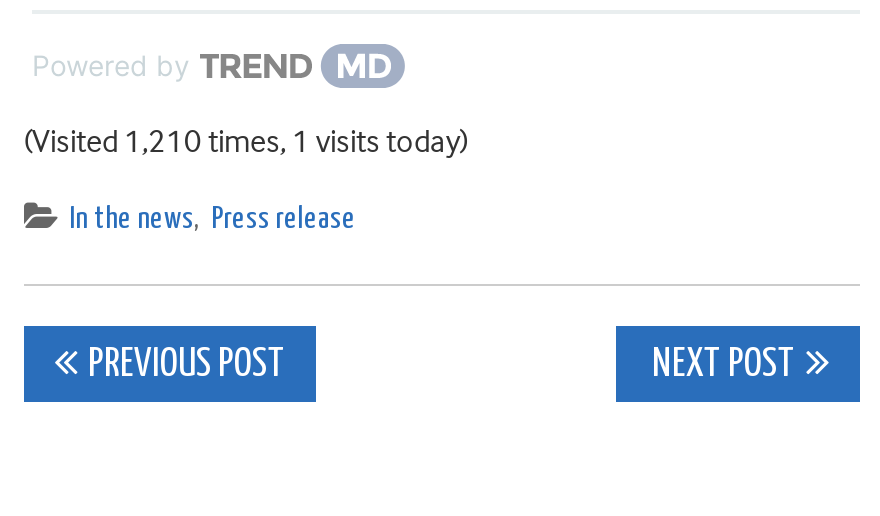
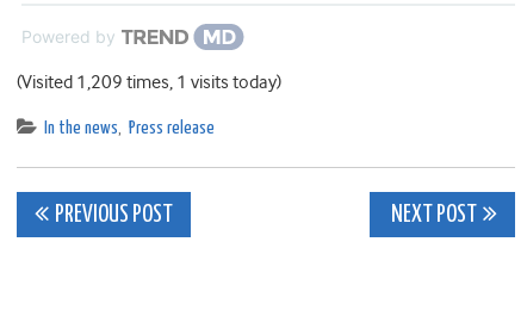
- (Visited 1,210 times, 1 visits today)
+ (Visited 1,209 times, 1 visits today)
